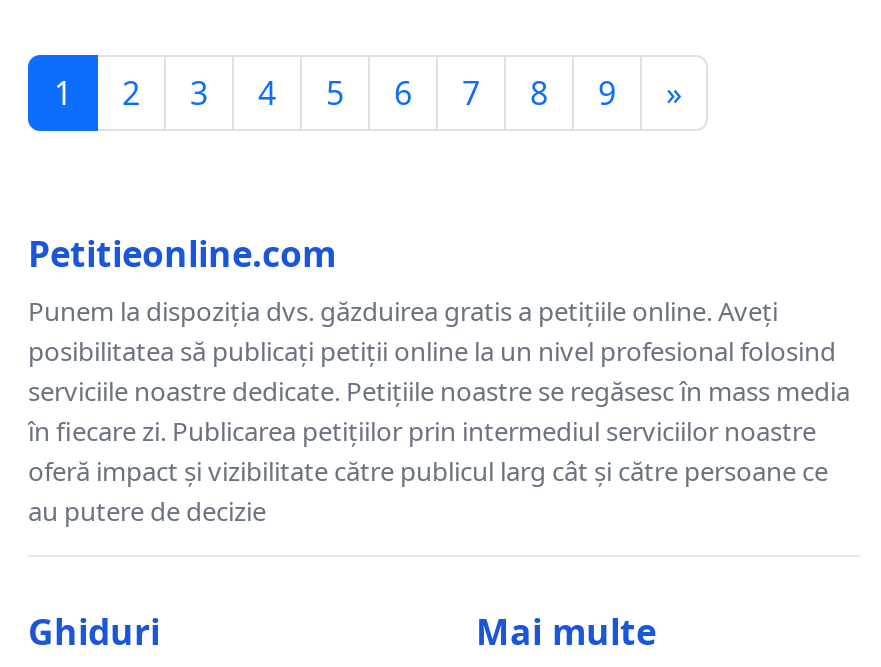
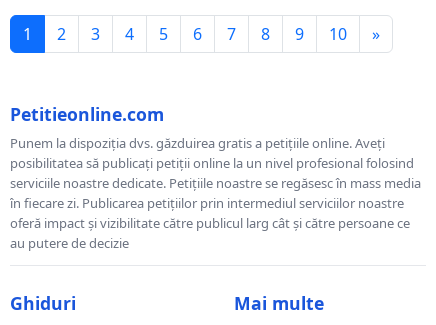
+ 10
